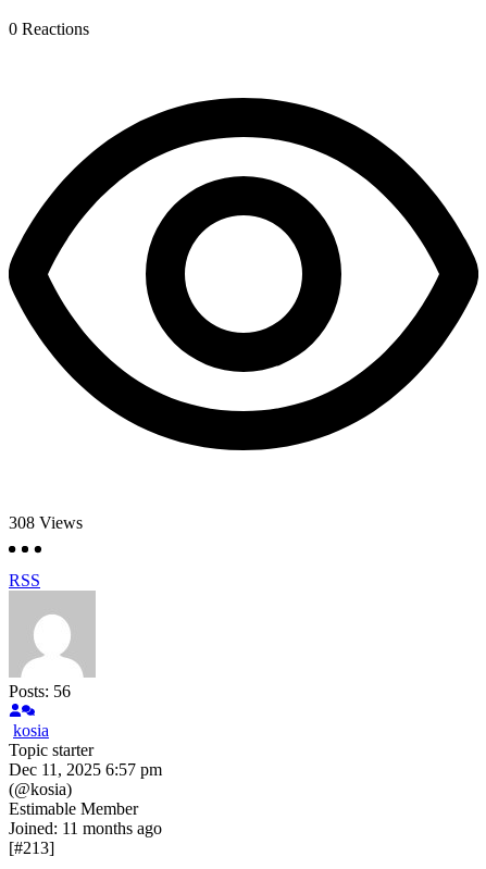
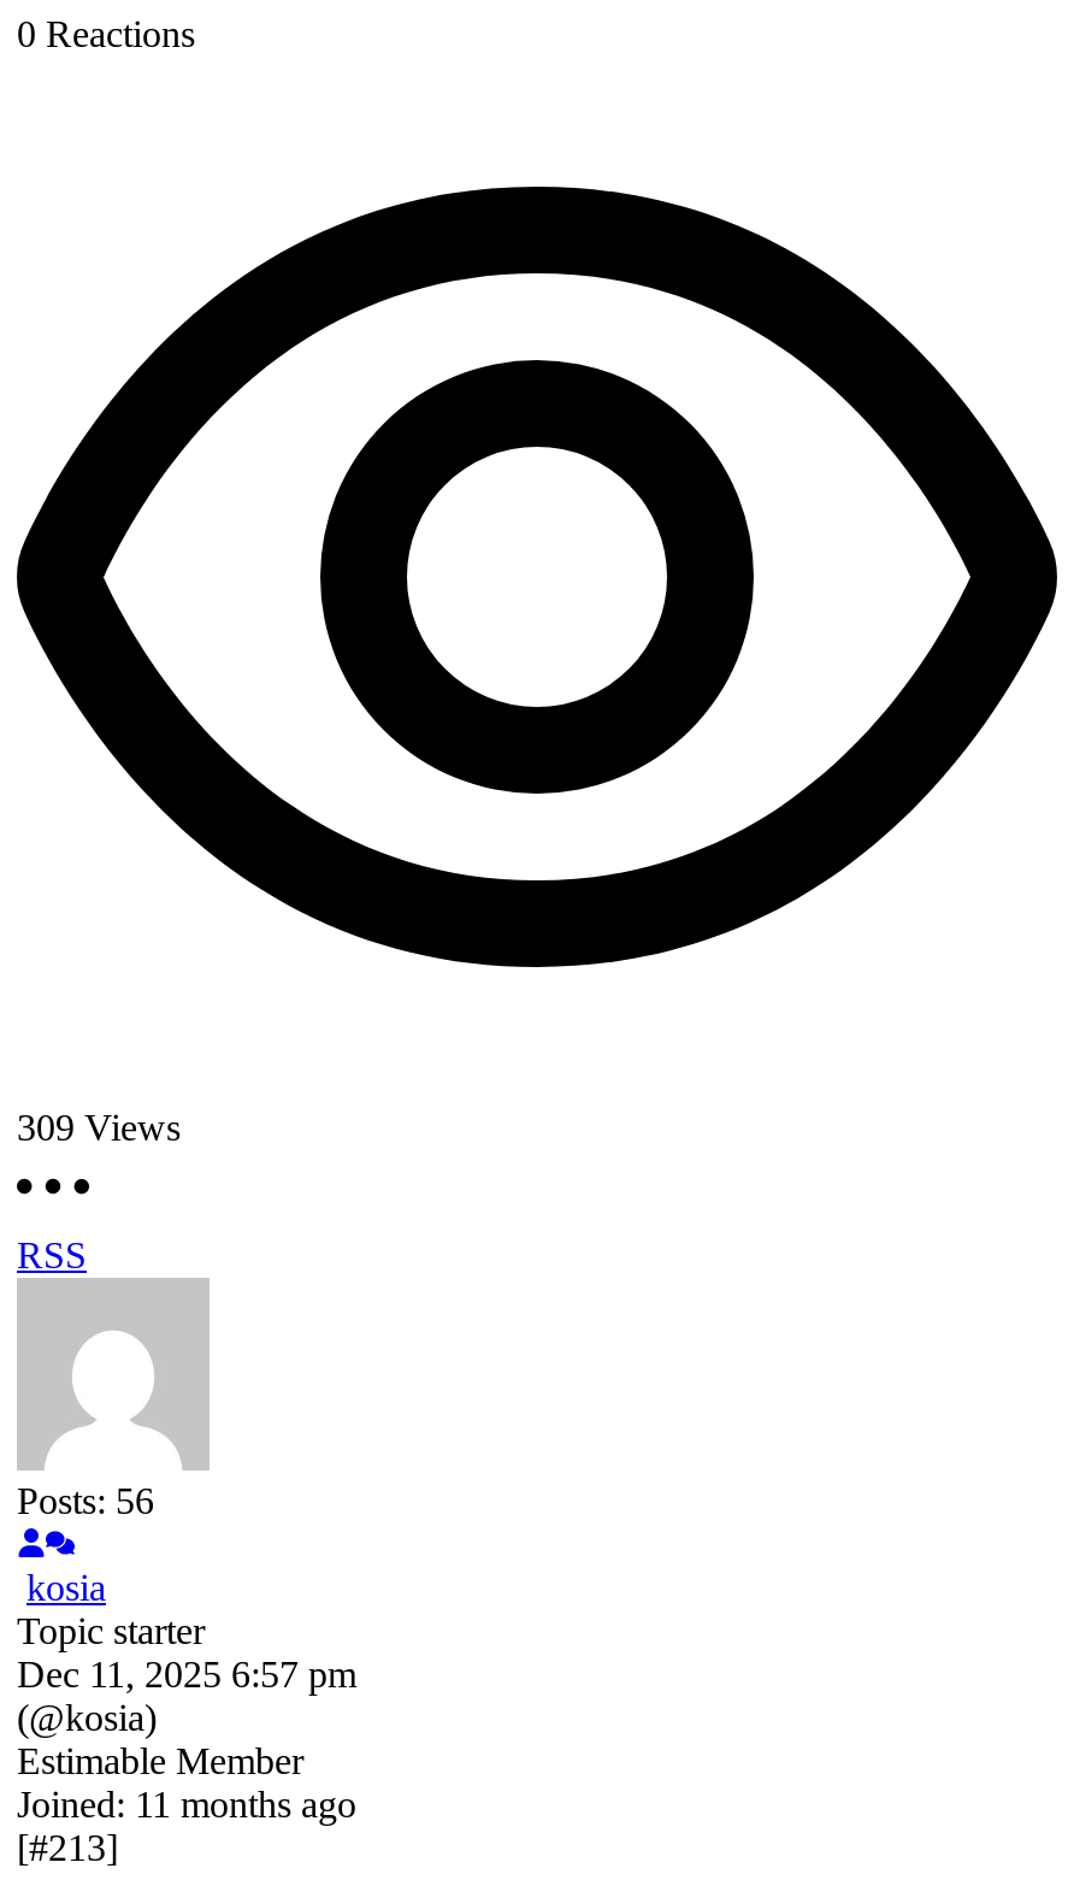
- 308 Views
+ 309 Views
